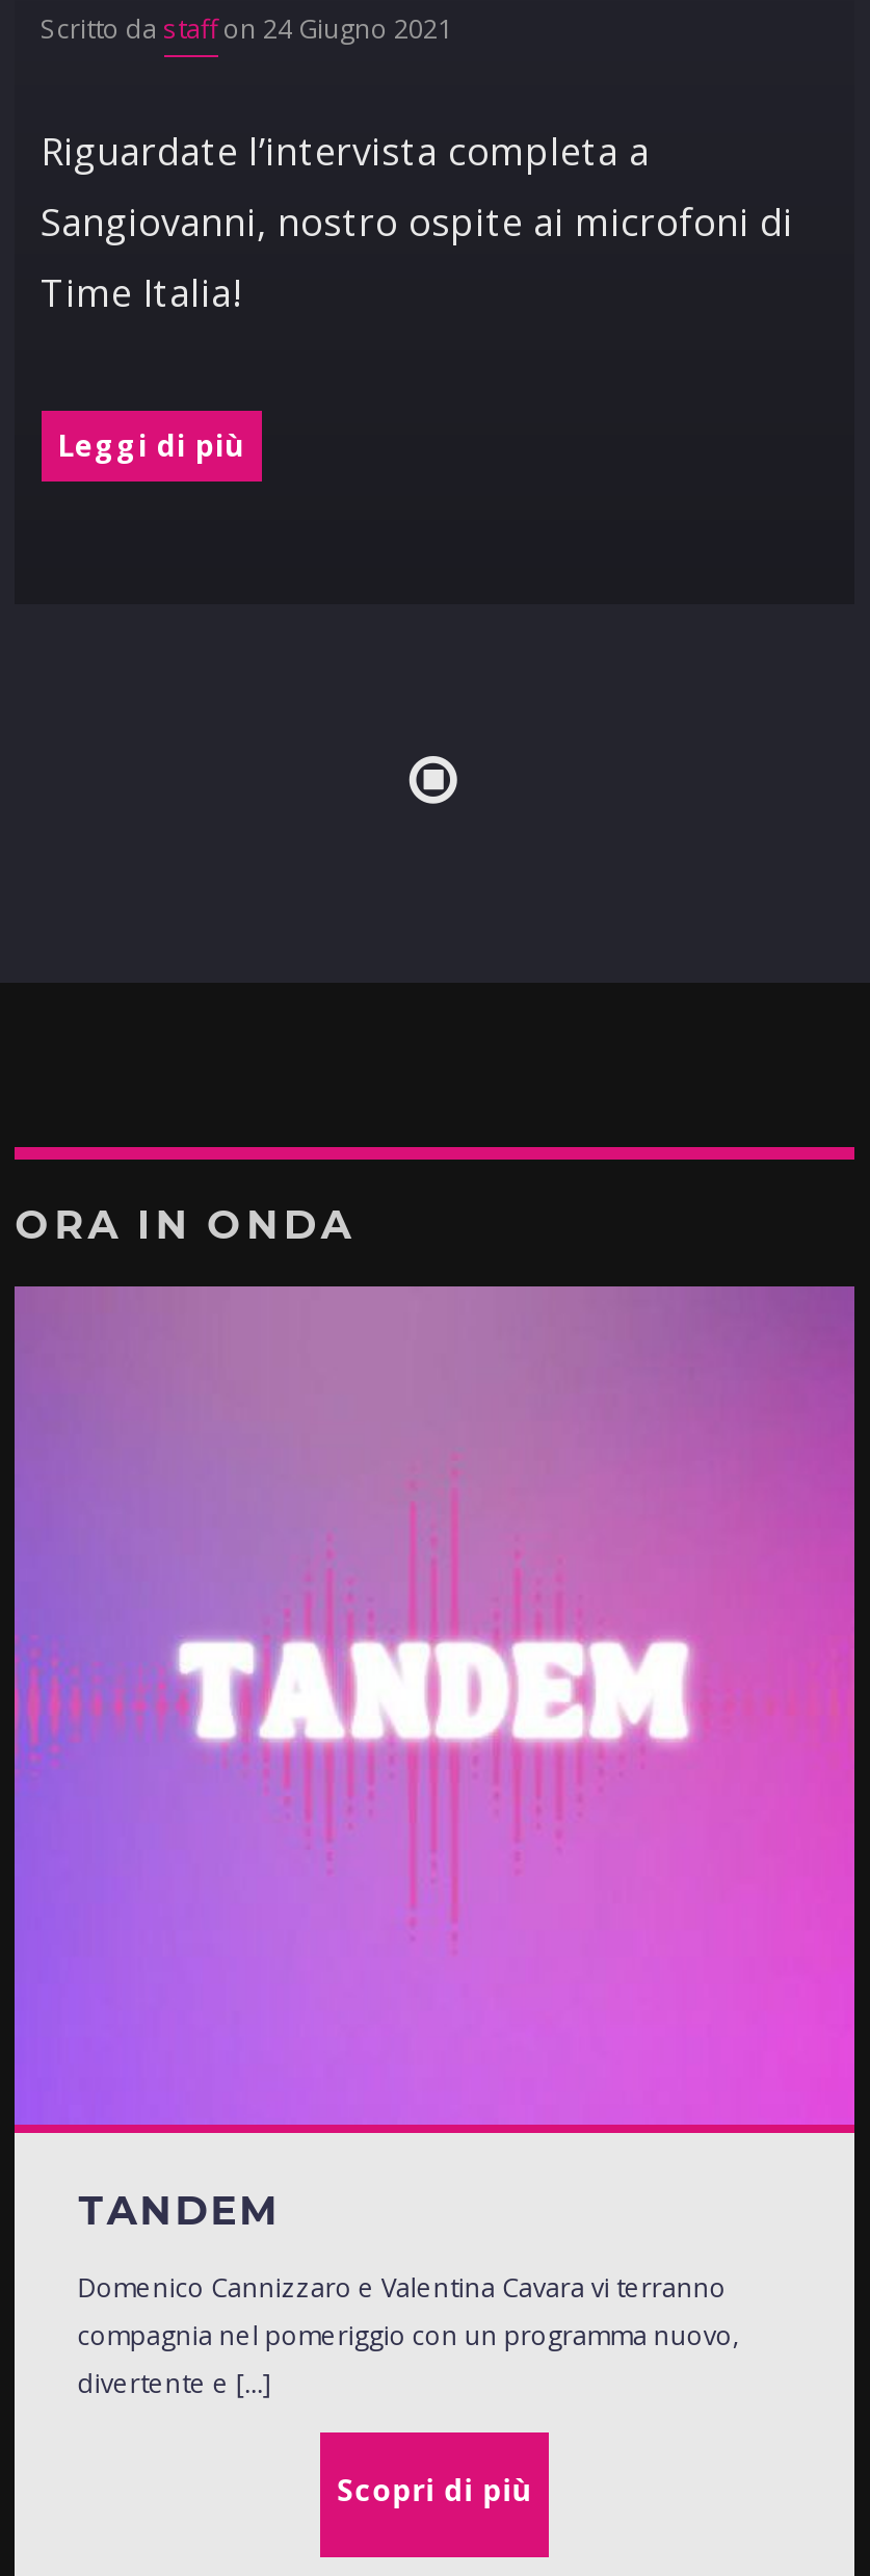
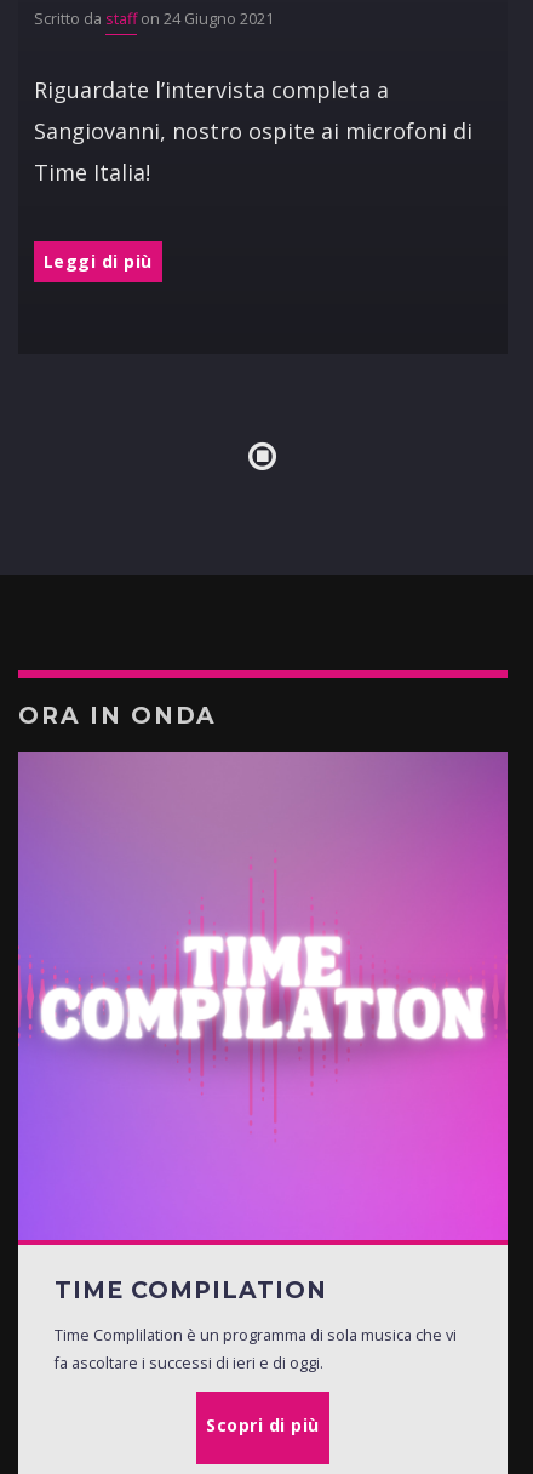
- [image]
+ [image]

- TANDEM
+ TIME COMPILATION

- Domenico Cannizzaro e Valentina Cavara vi terranno
- compagnia nel pomeriggio con un programma nuovo,
- divertente e [...]
+ Time Complilation è un programma di sola musica che vi
+ fa ascoltare i successi di ieri e di oggi.
